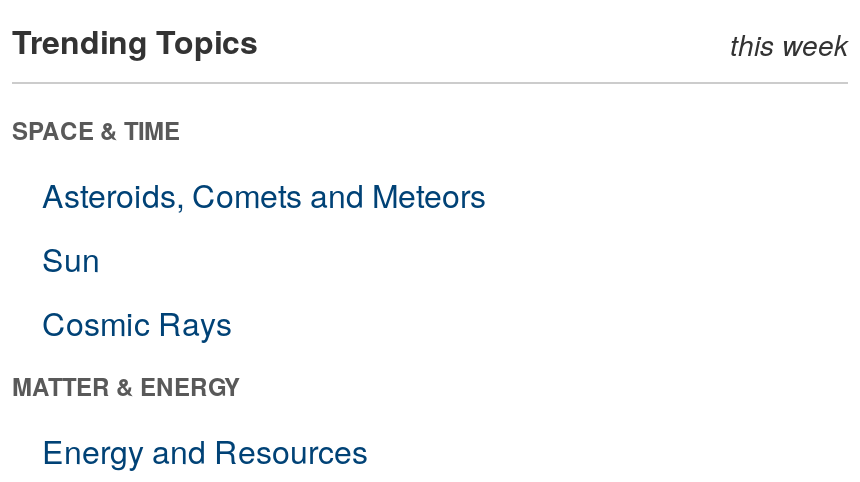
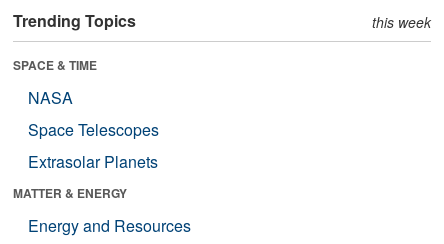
- Asteroids, Comets and Meteors
- Sun
- Cosmic Rays
+ NASA
+ Space Telescopes
+ Extrasolar Planets
